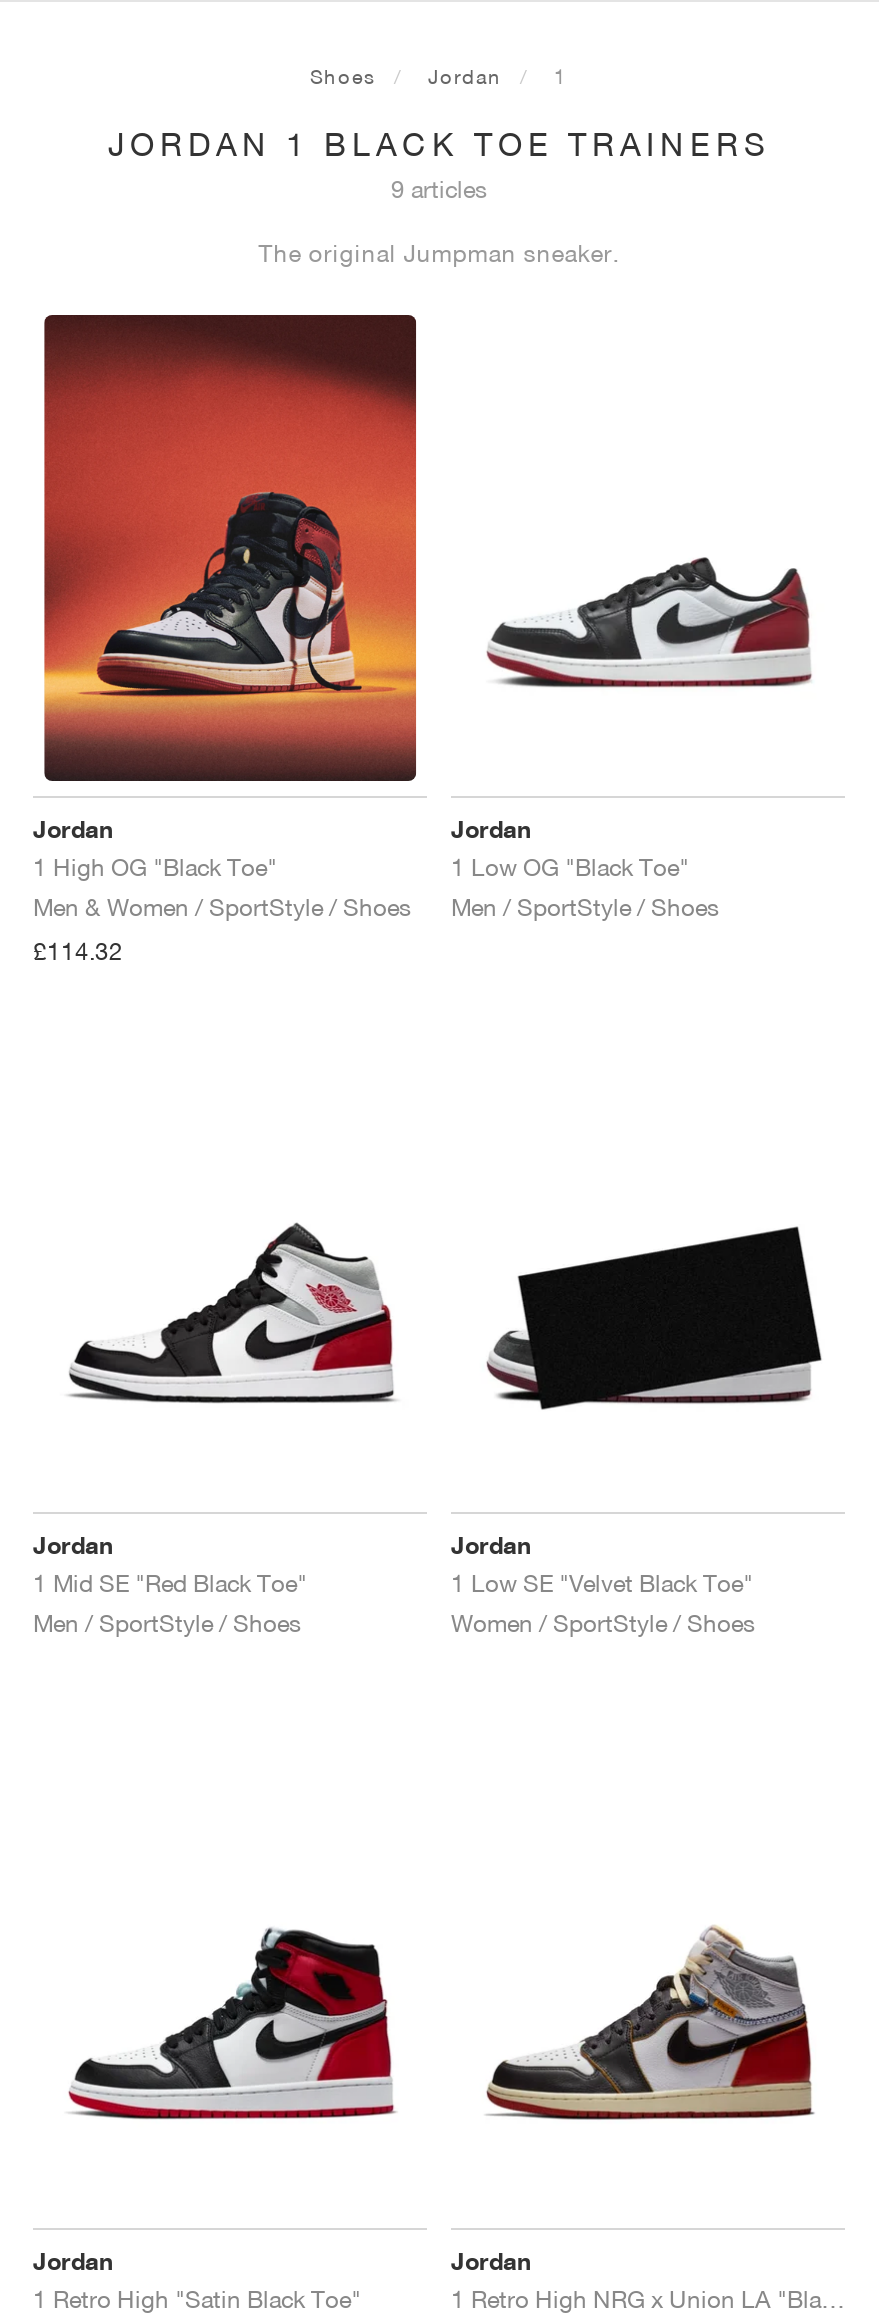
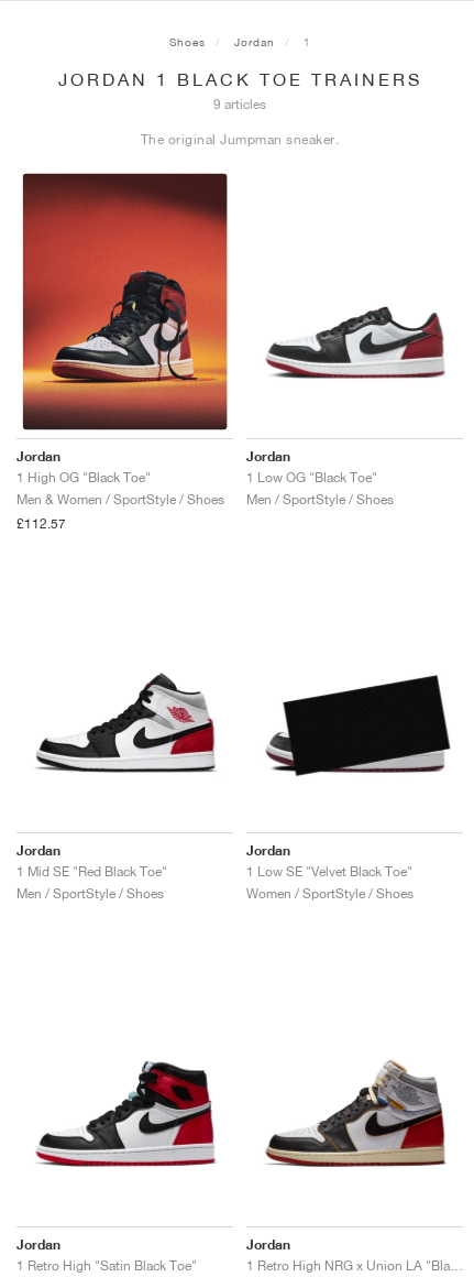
- £114.32
+ £112.57
